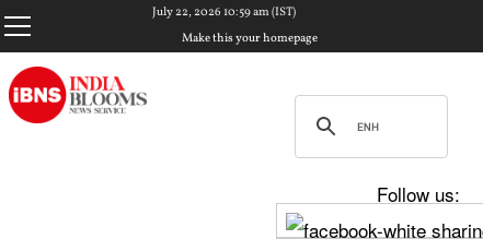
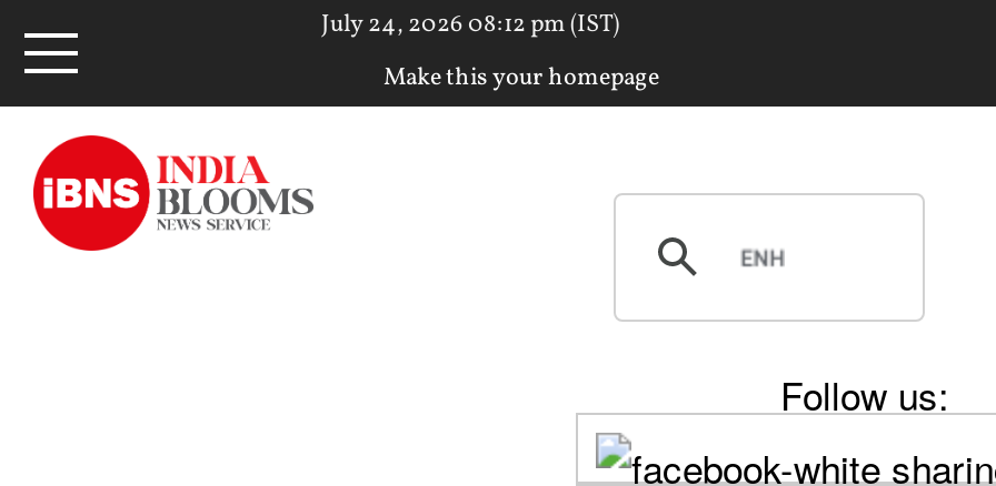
- July 22, 2026 10:59 am (IST)
+ July 24, 2026 08:12 pm (IST)
